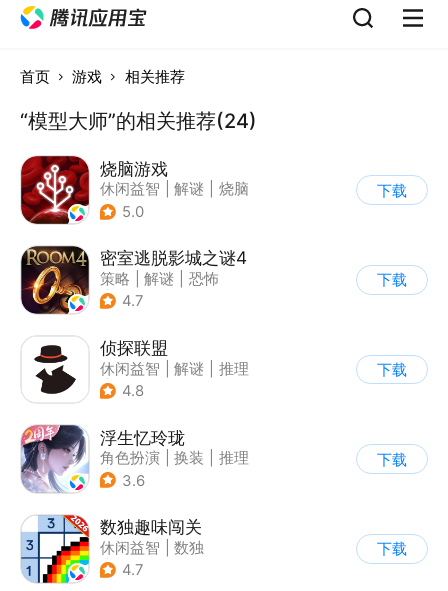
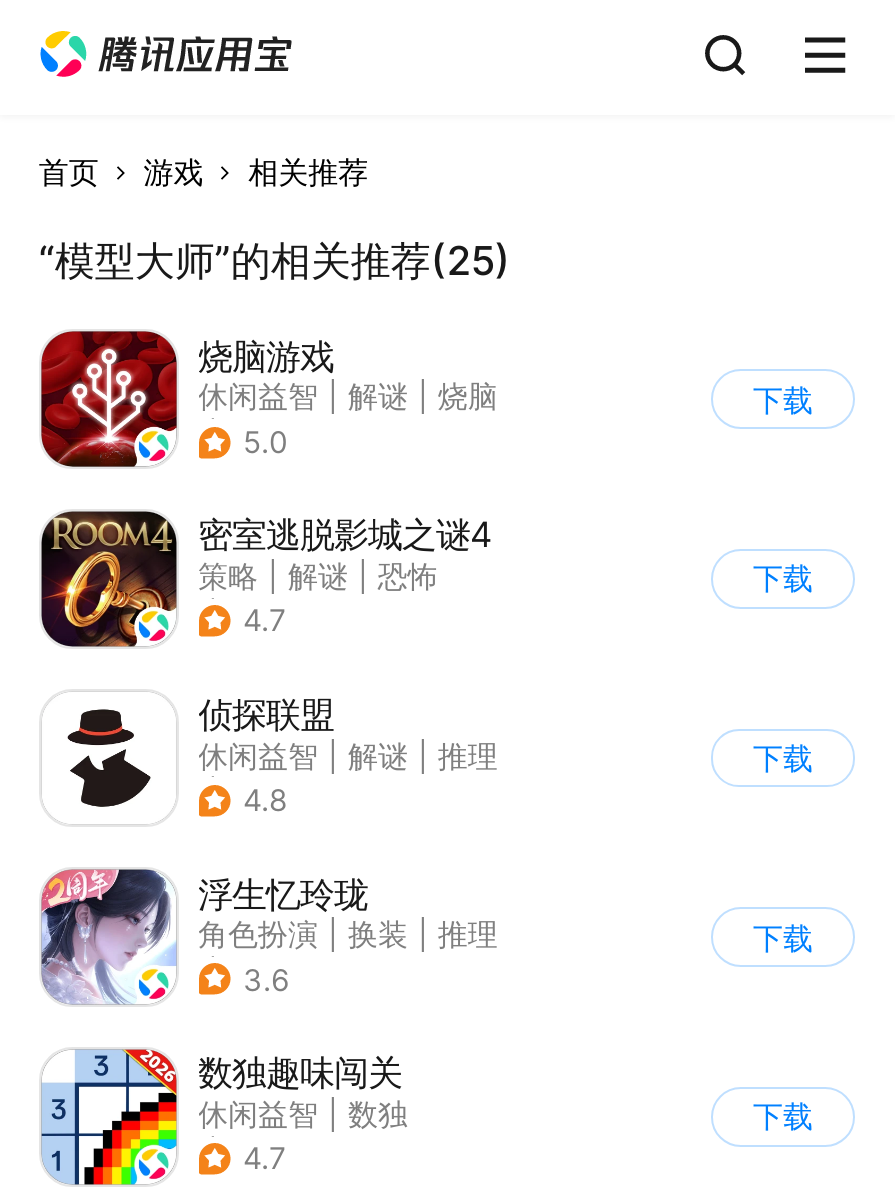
- “模型大师”的相关推荐(24)
+ “模型大师”的相关推荐(25)
